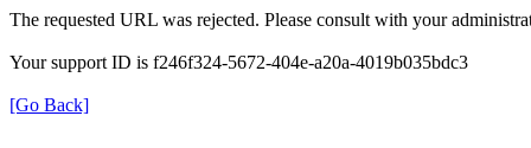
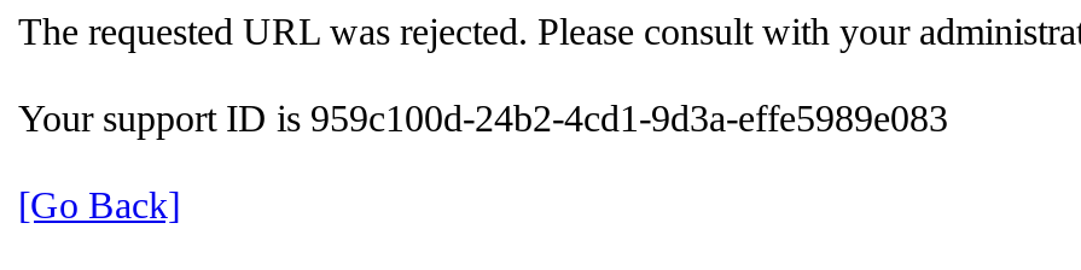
- Your support ID is f246f324-5672-404e-a20a-4019b035bdc3
+ Your support ID is 959c100d-24b2-4cd1-9d3a-effe5989e083
